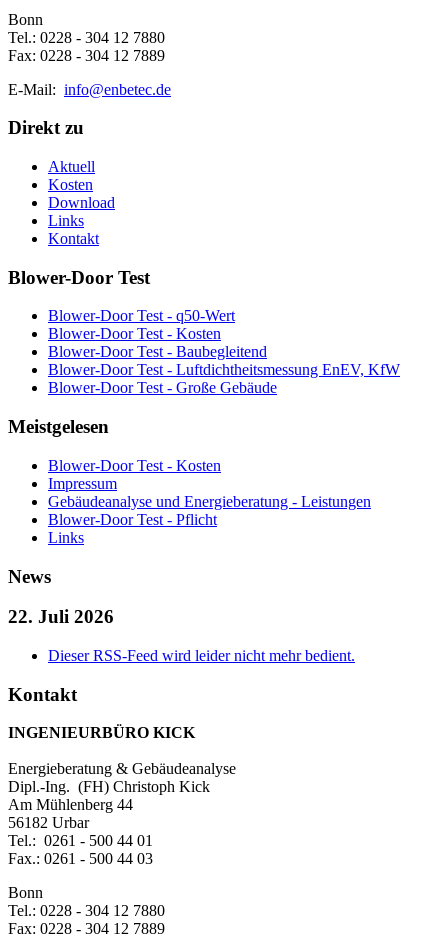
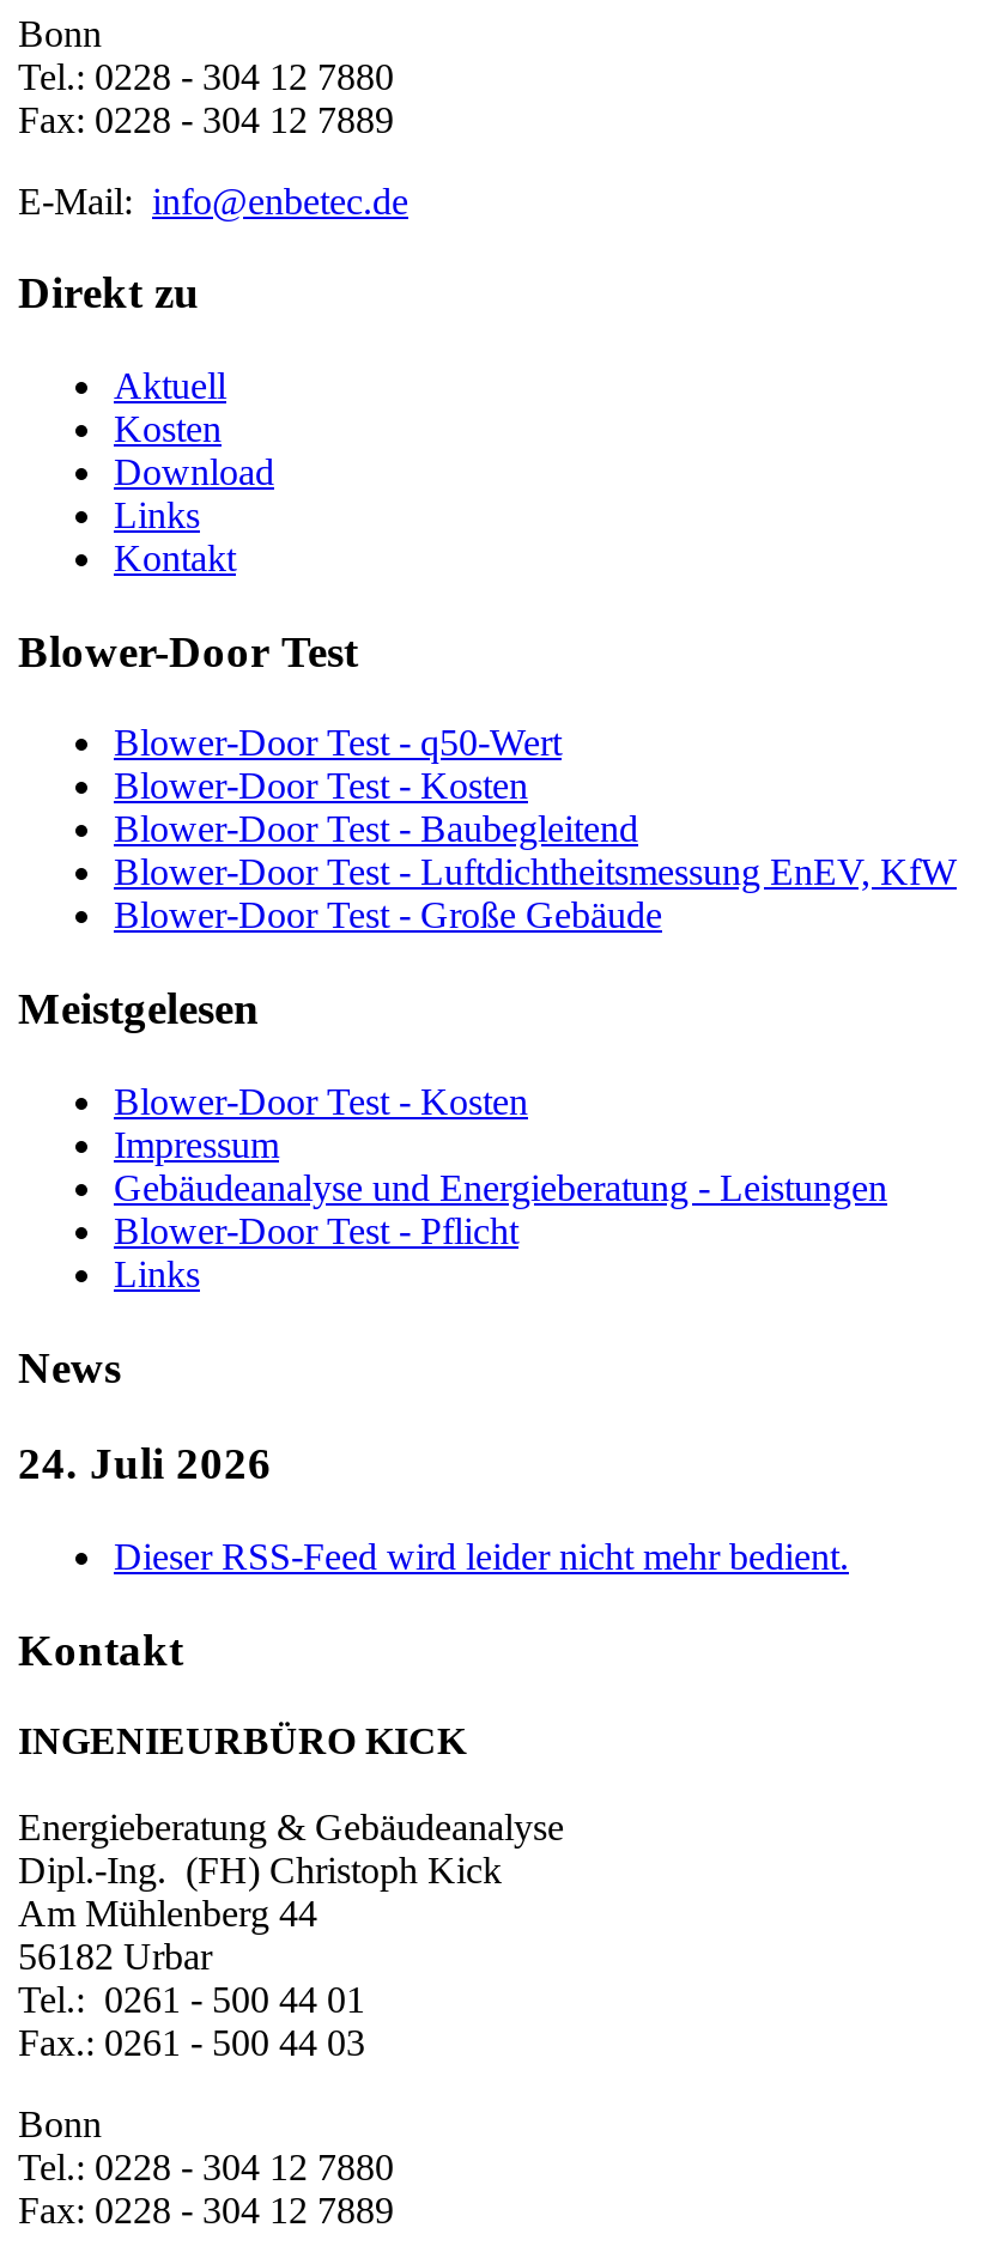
- 22. Juli 2026
+ 24. Juli 2026
